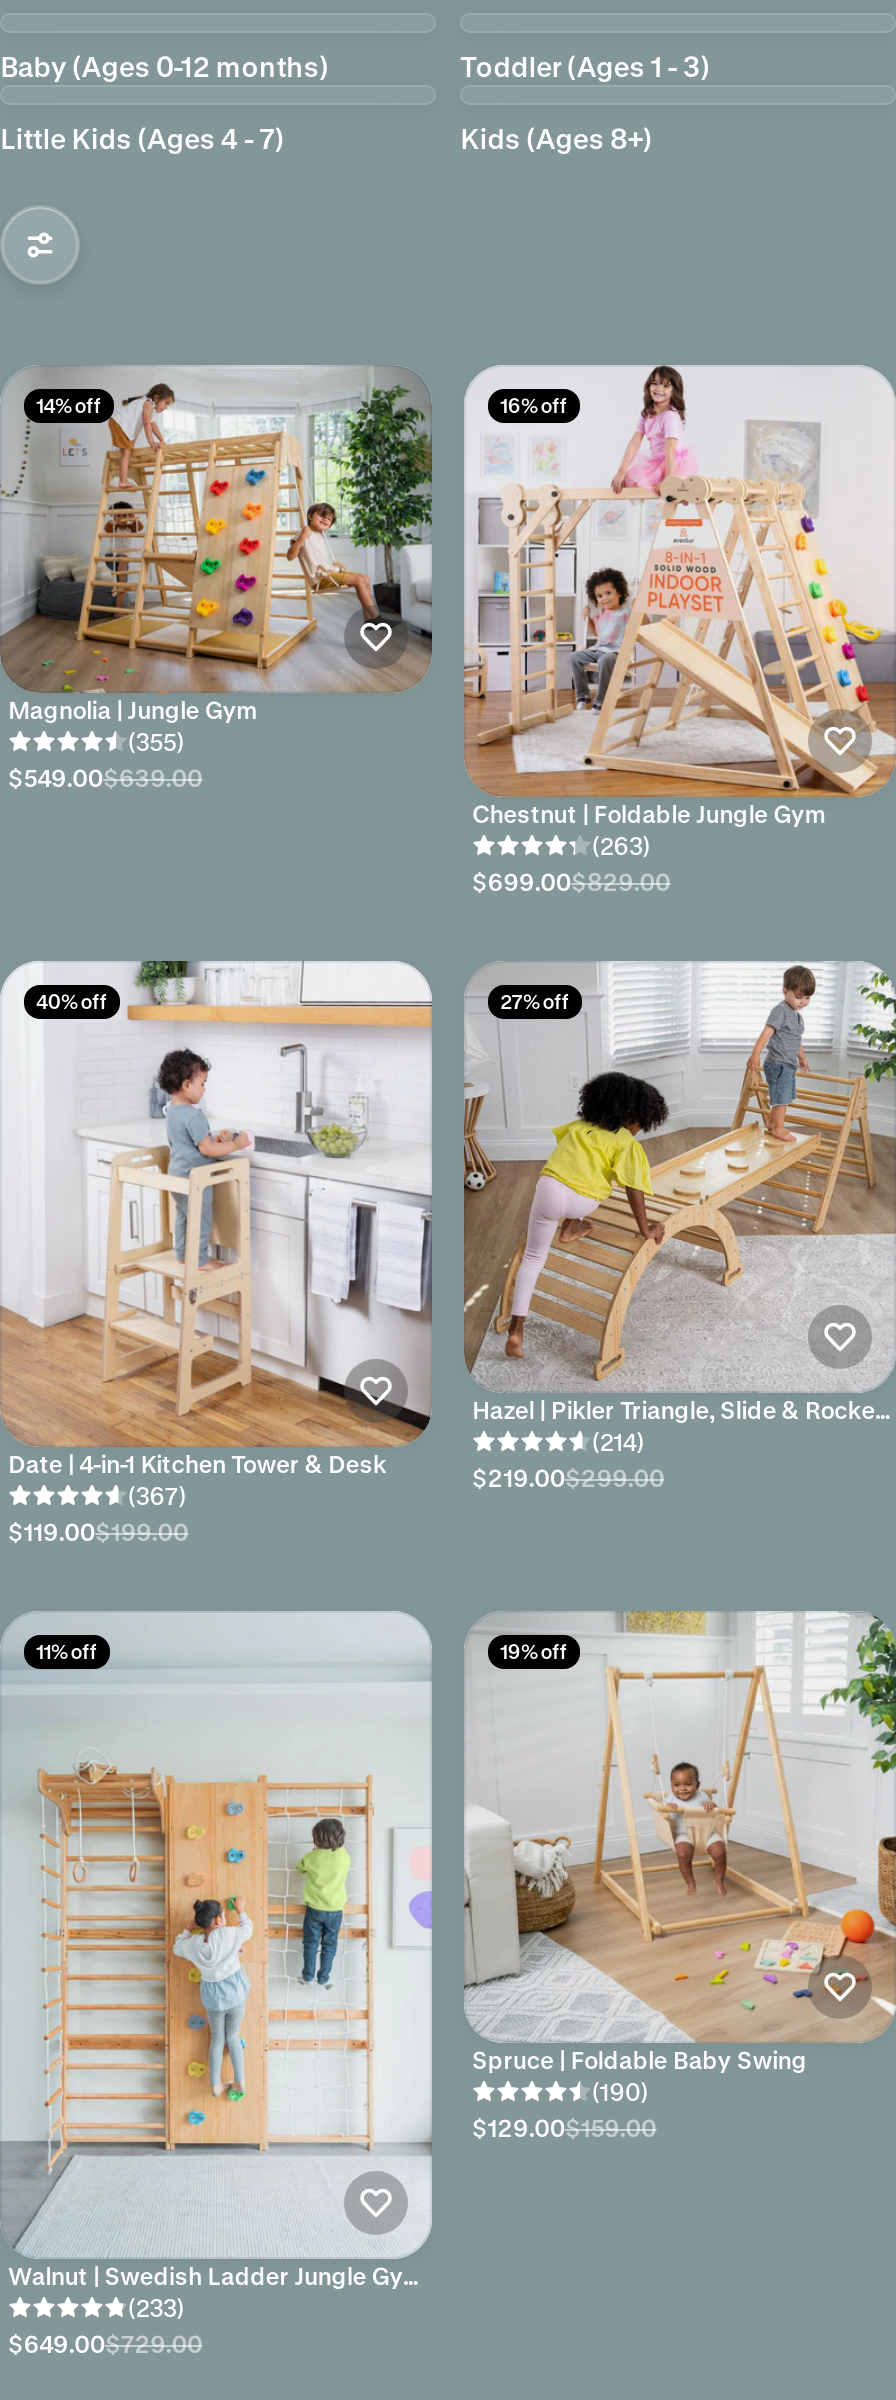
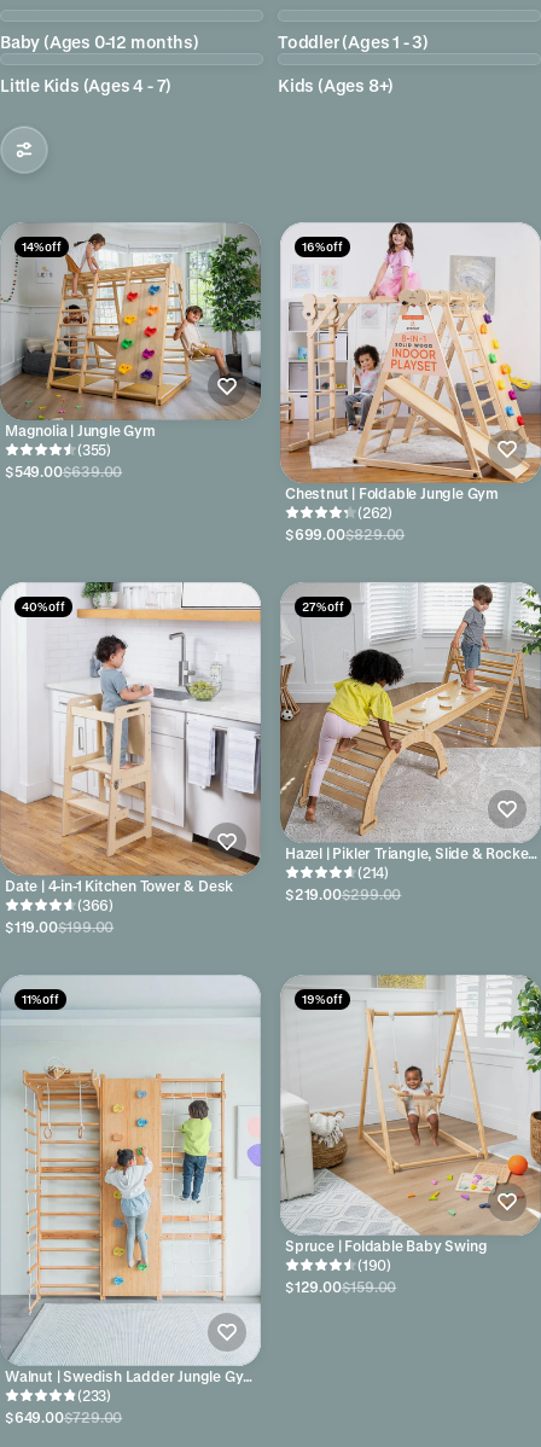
- (263)
+ (262)

- (367)
+ (366)
